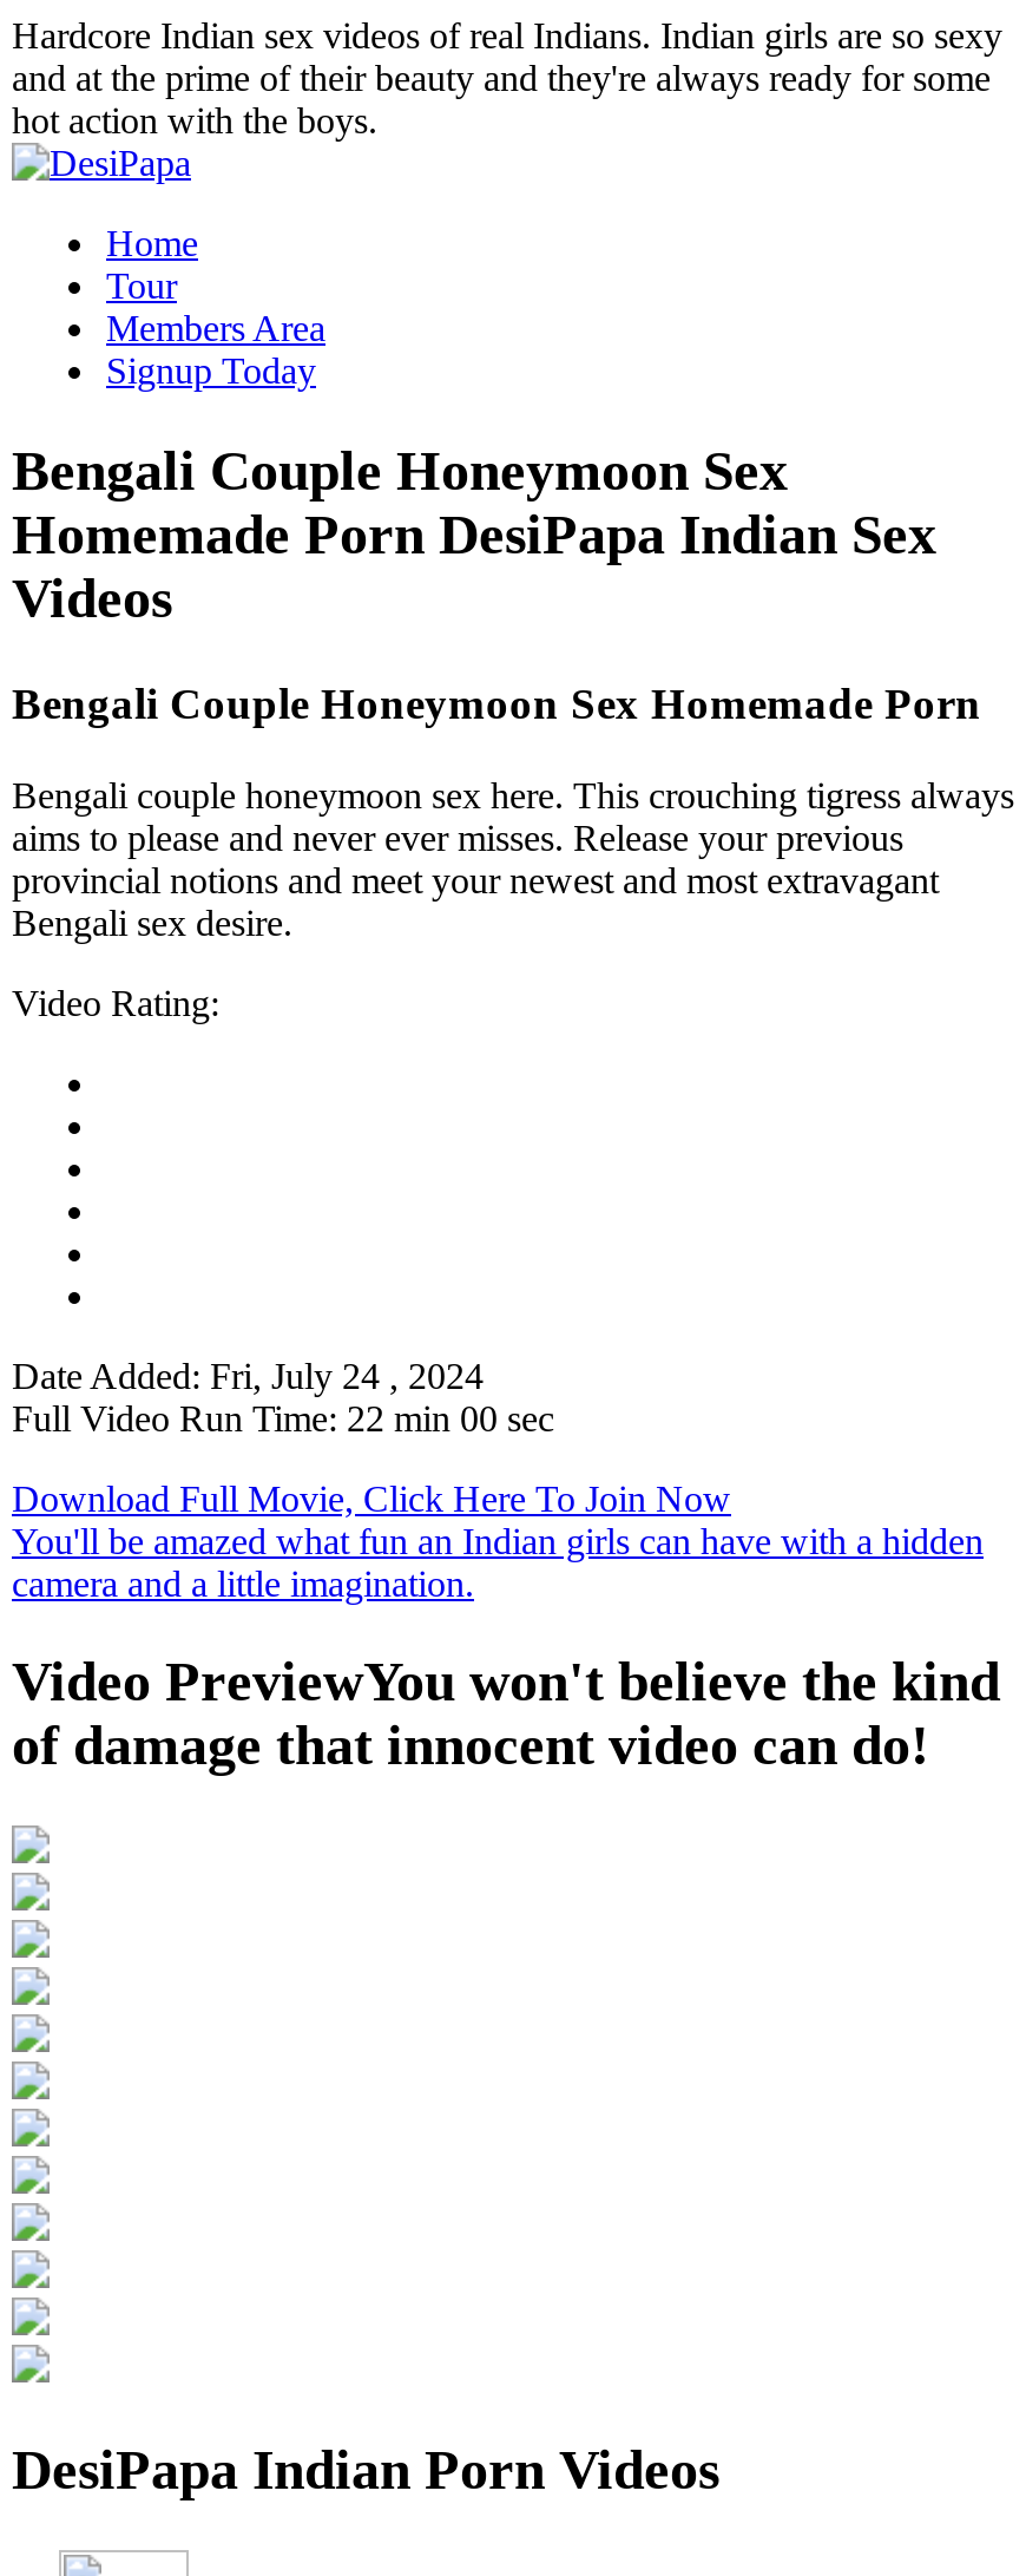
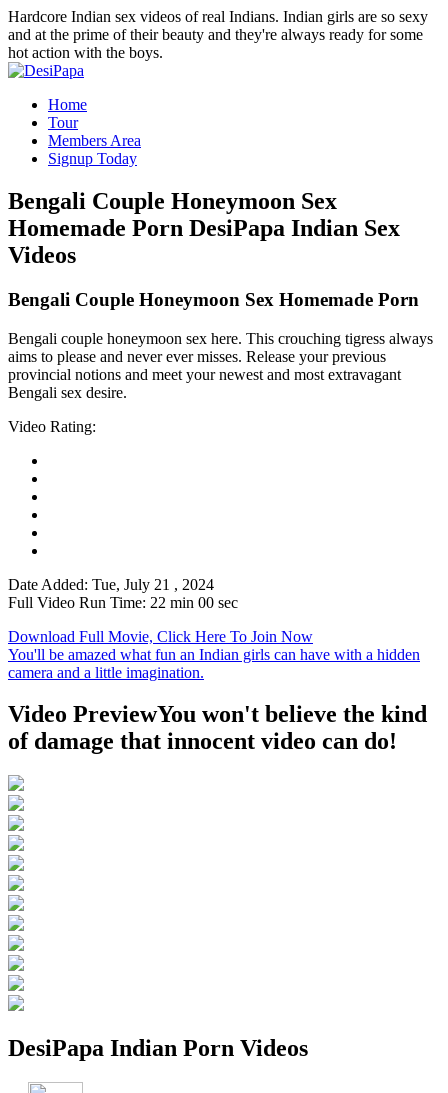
- Date Added: Fri, July 24 , 2024
+ Date Added: Tue, July 21 , 2024
